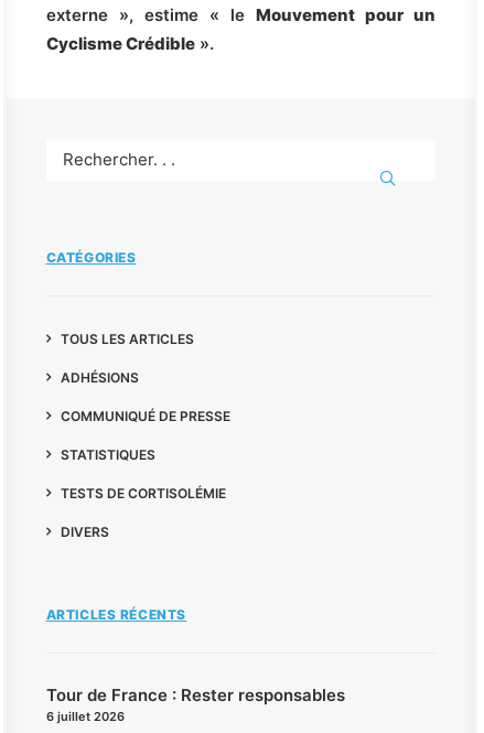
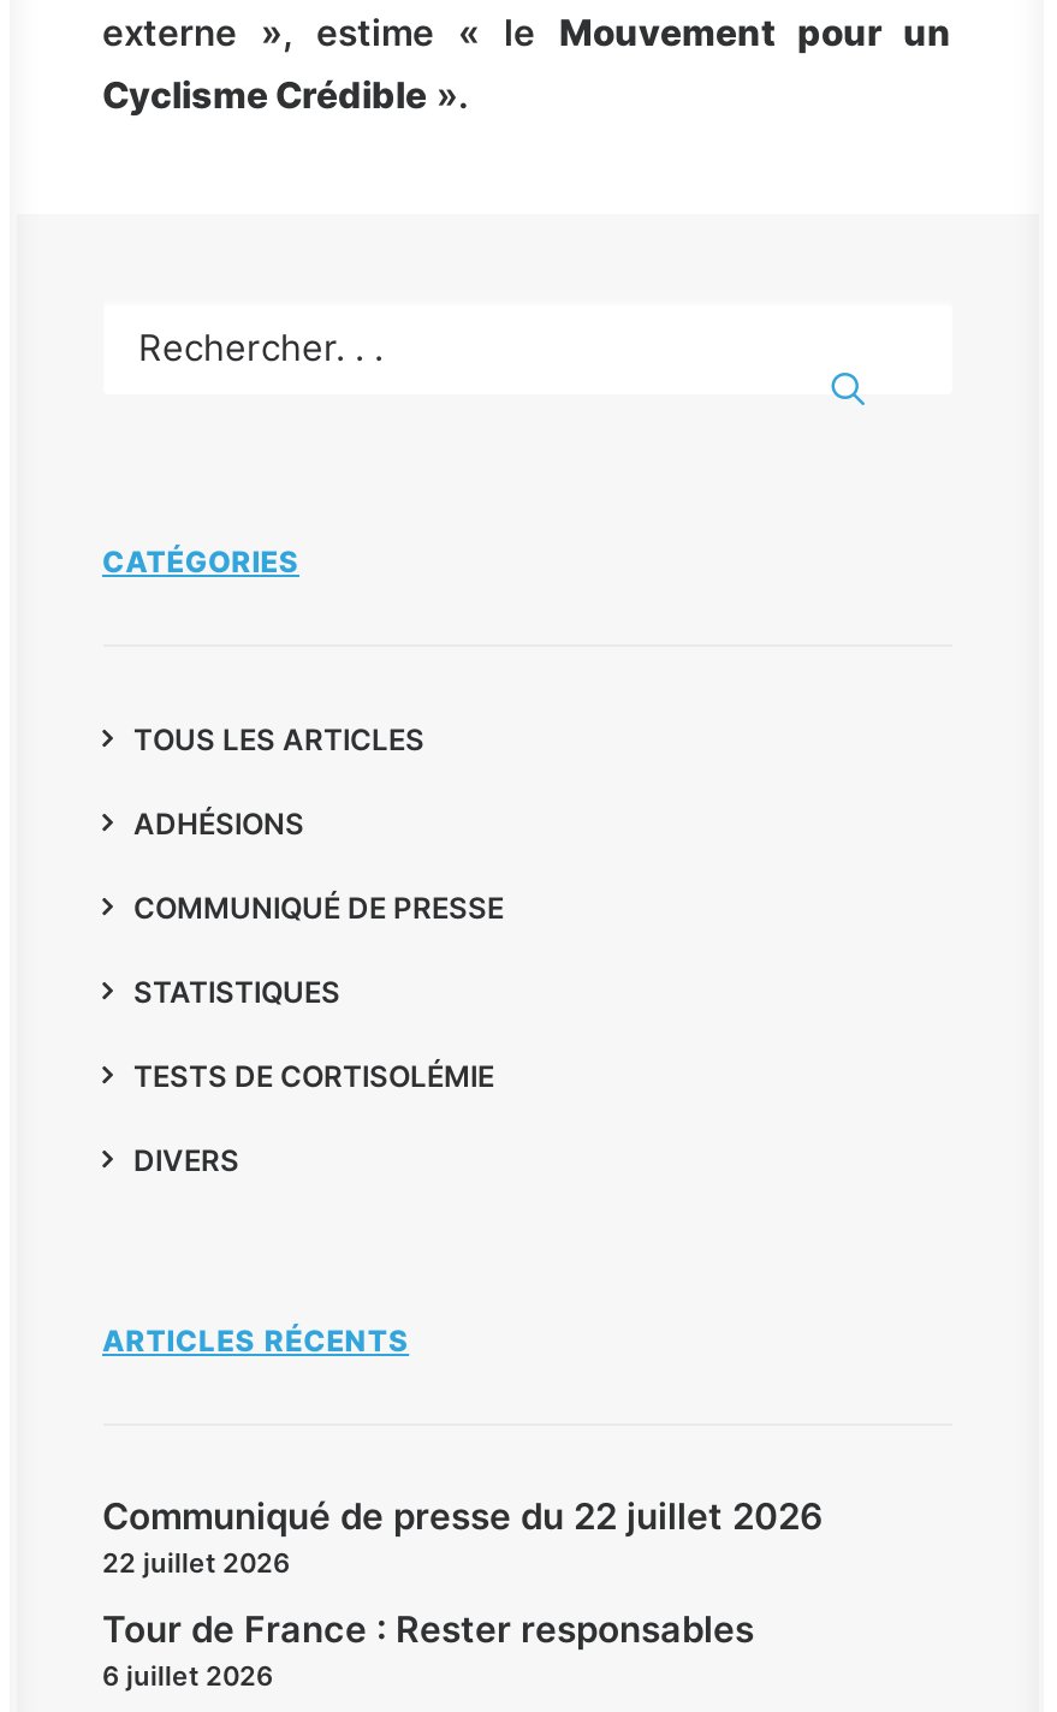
+ Communiqué de presse du 22 juillet 2026
+ 22 juillet 2026
